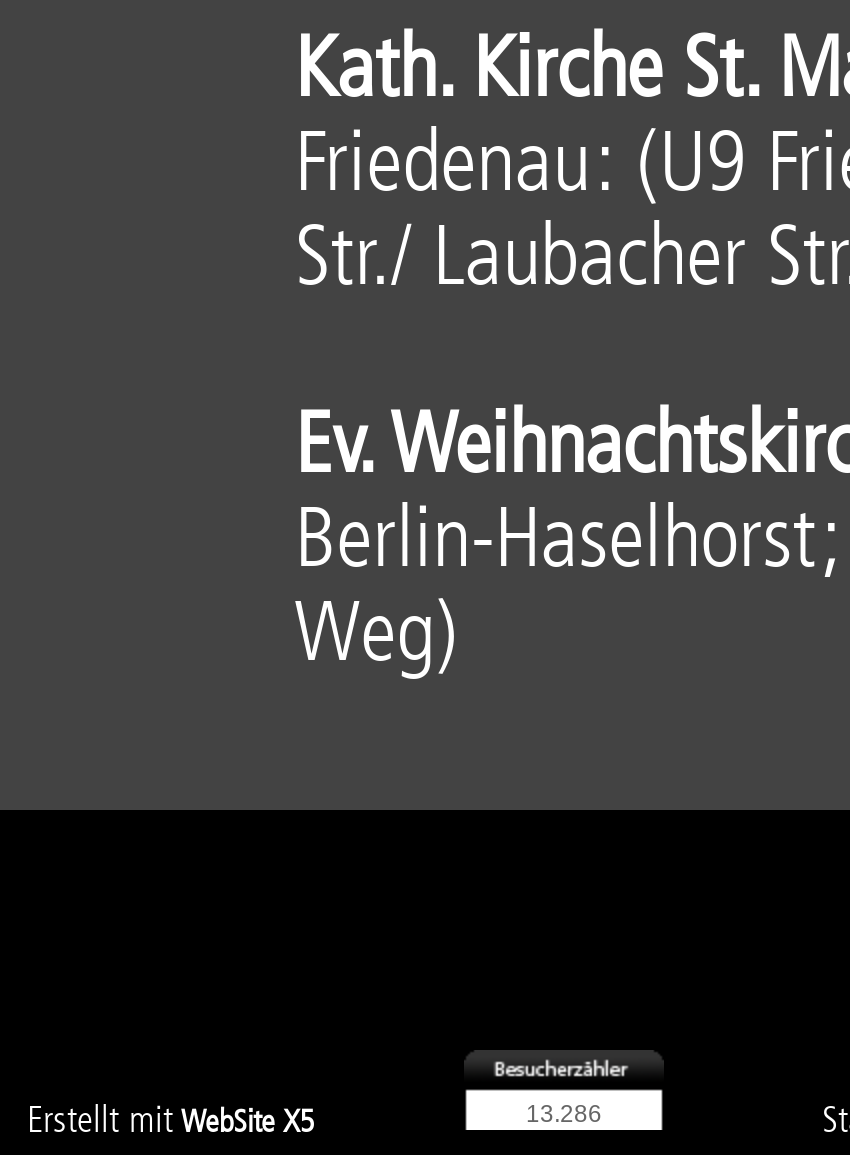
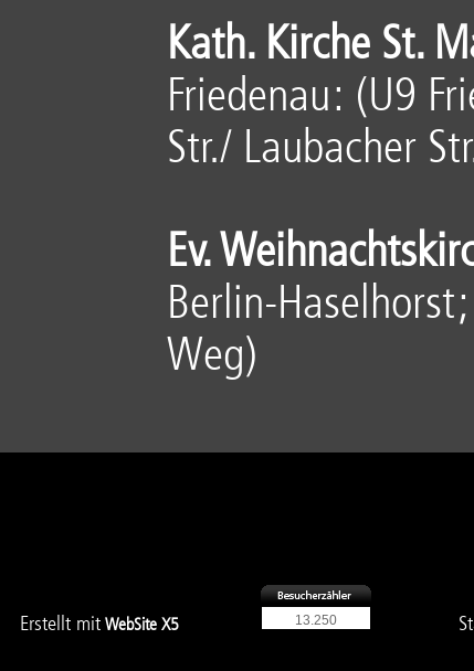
- 13.286
+ 13.250
